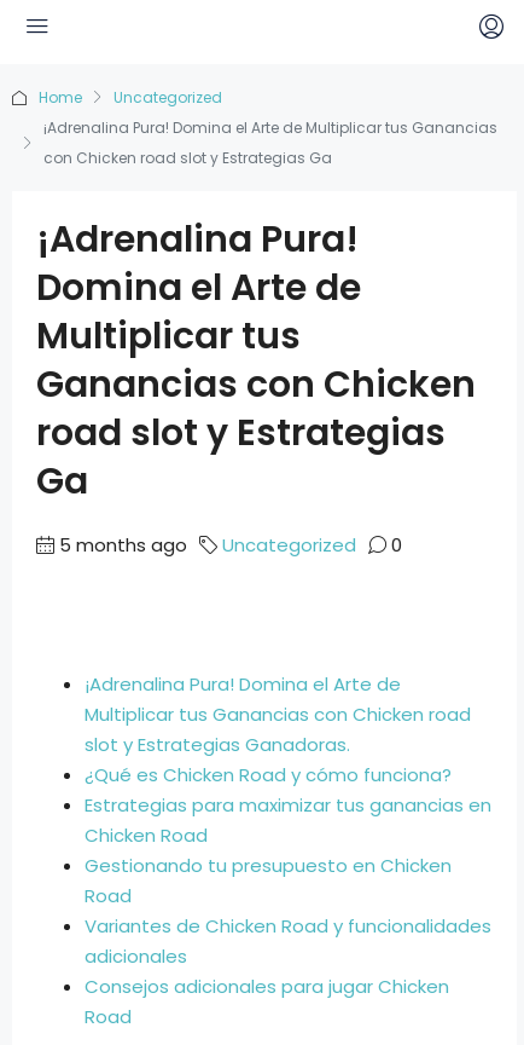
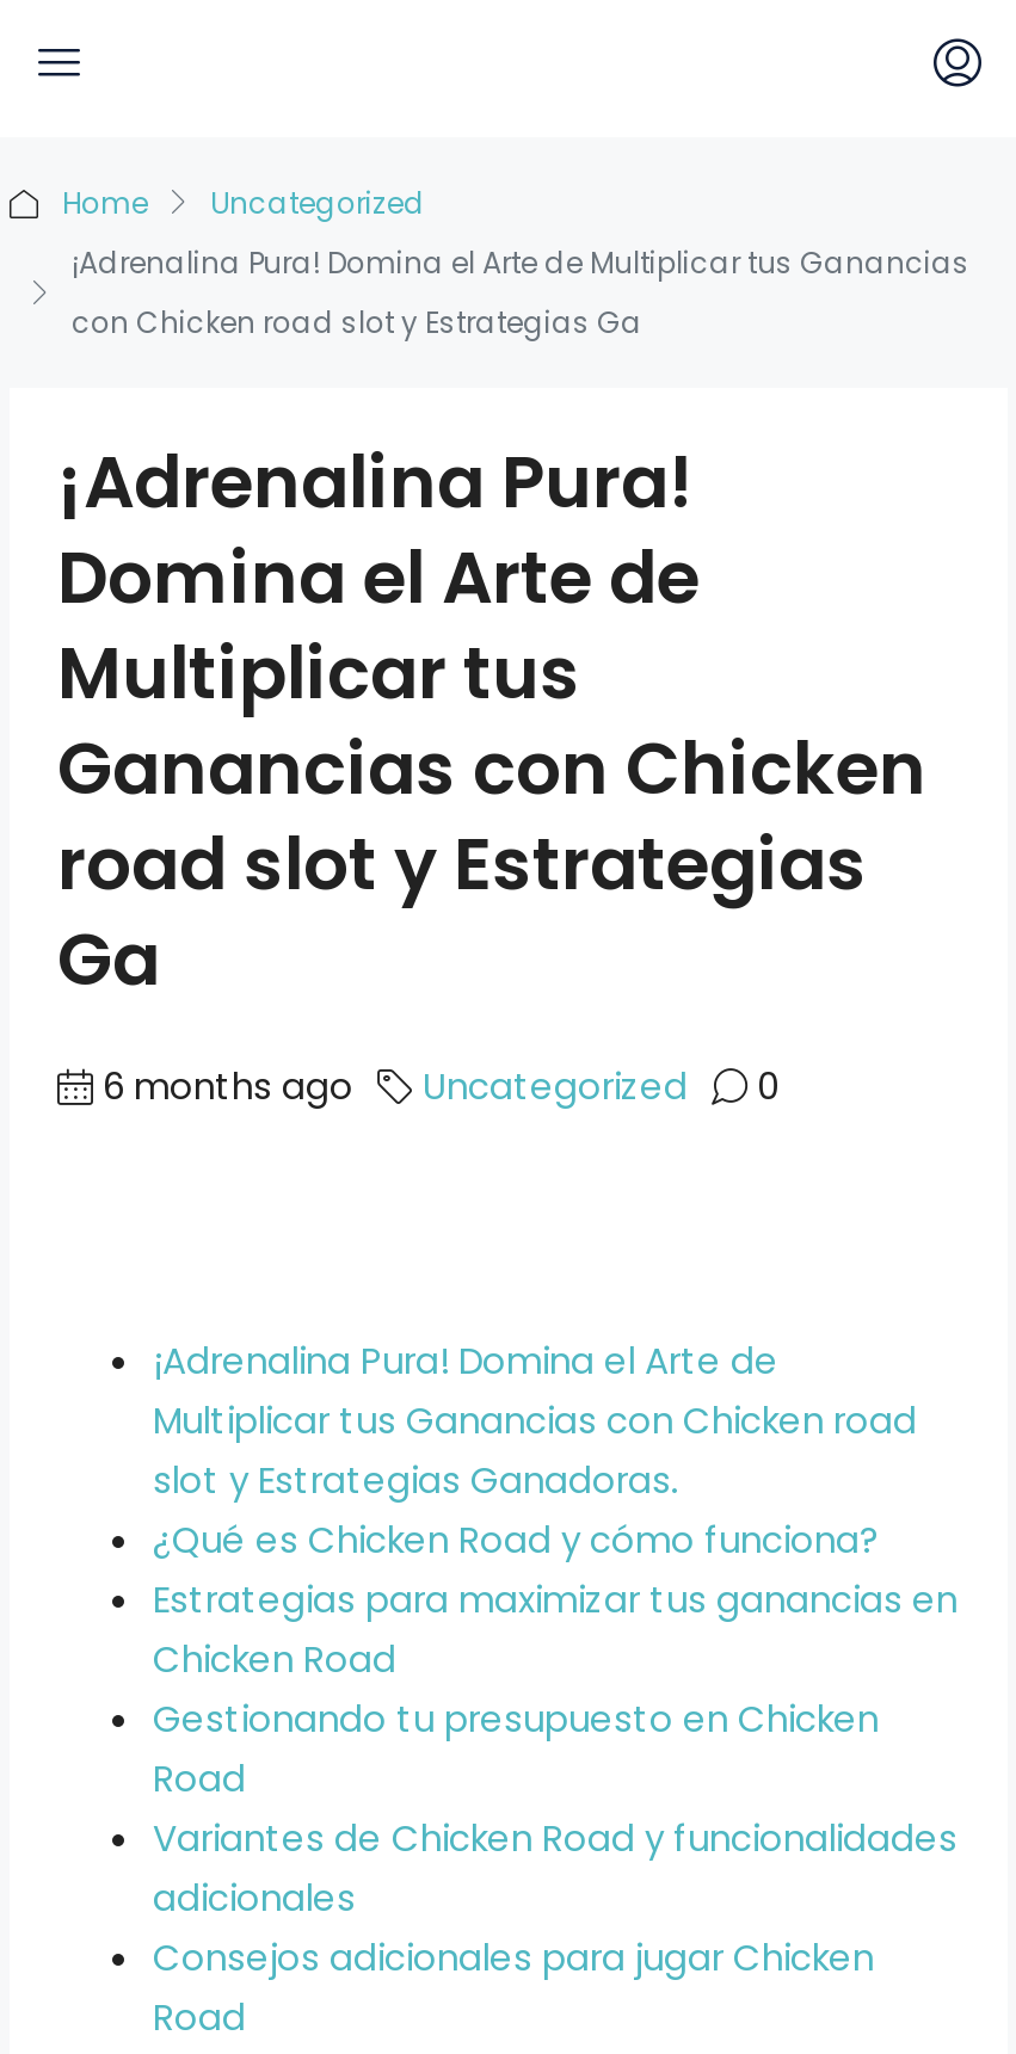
- 5 months ago Uncategorized 0
+ 6 months ago Uncategorized 0
